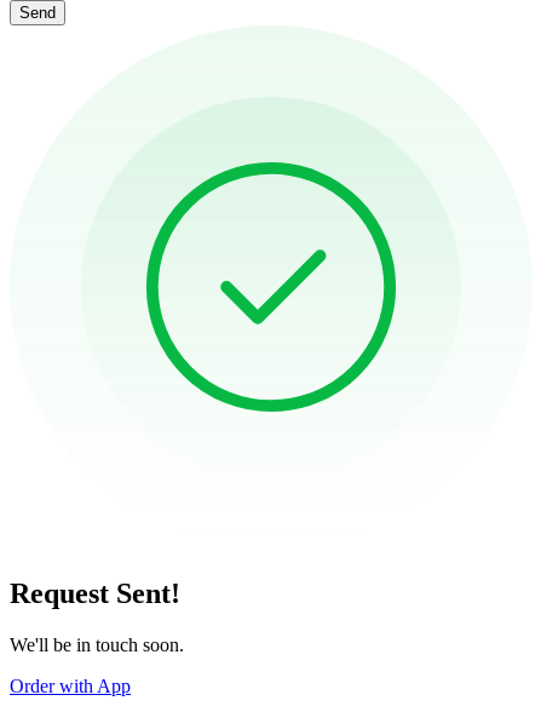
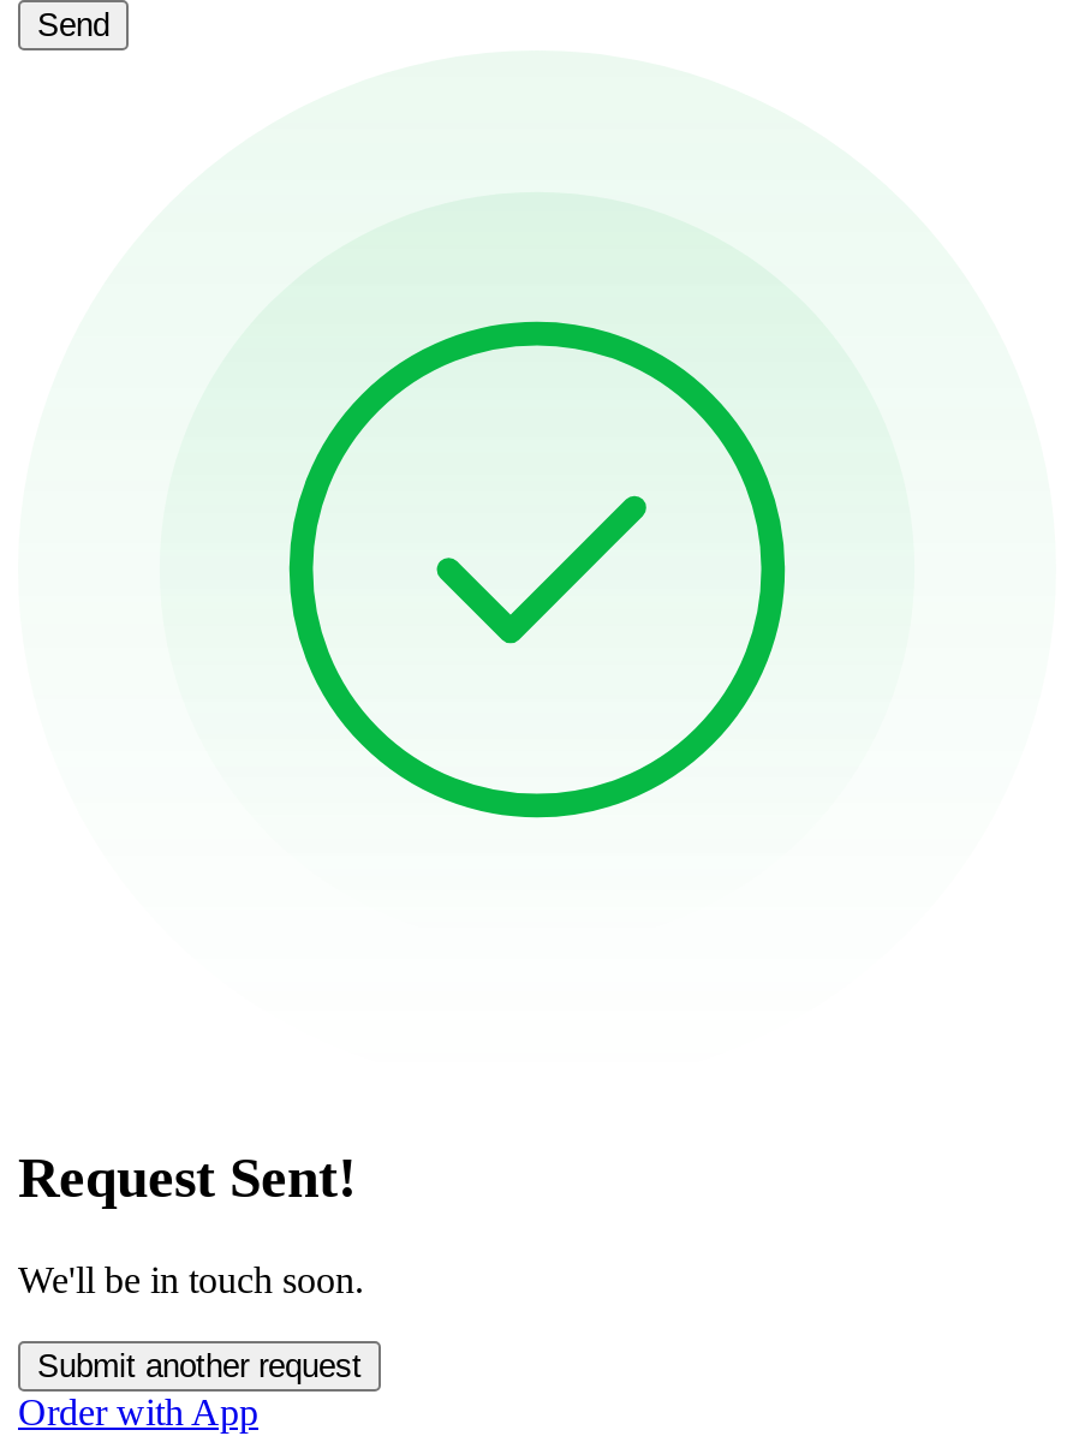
+ Submit another request
